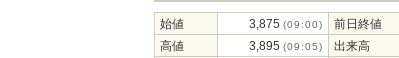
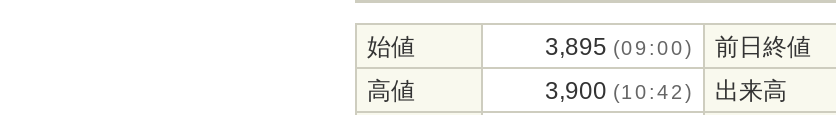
- 3,875 (09:00) 前日終値
+ 3,895 (09:00) 前日終値

- 3,895 (09:05) 出来高
+ 3,900 (10:42) 出来高
